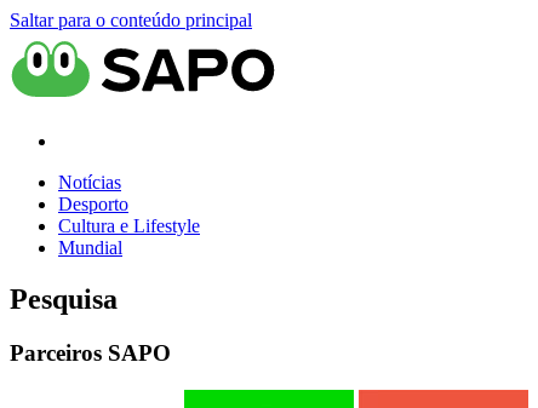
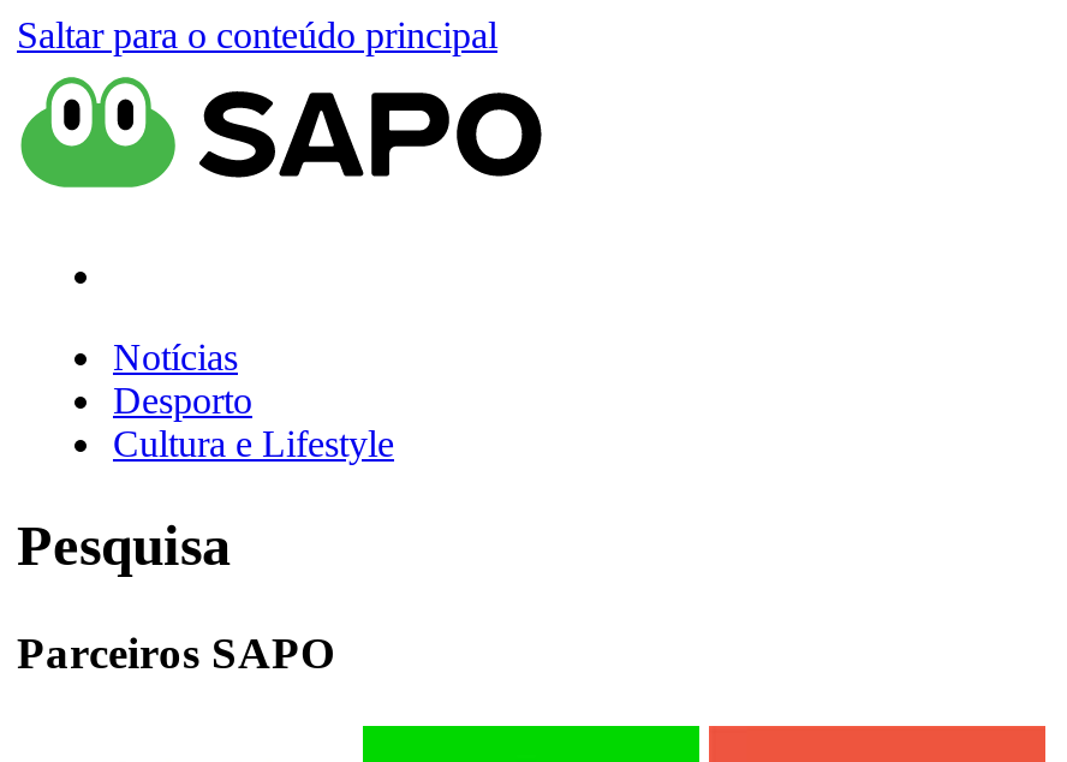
- Mundial
